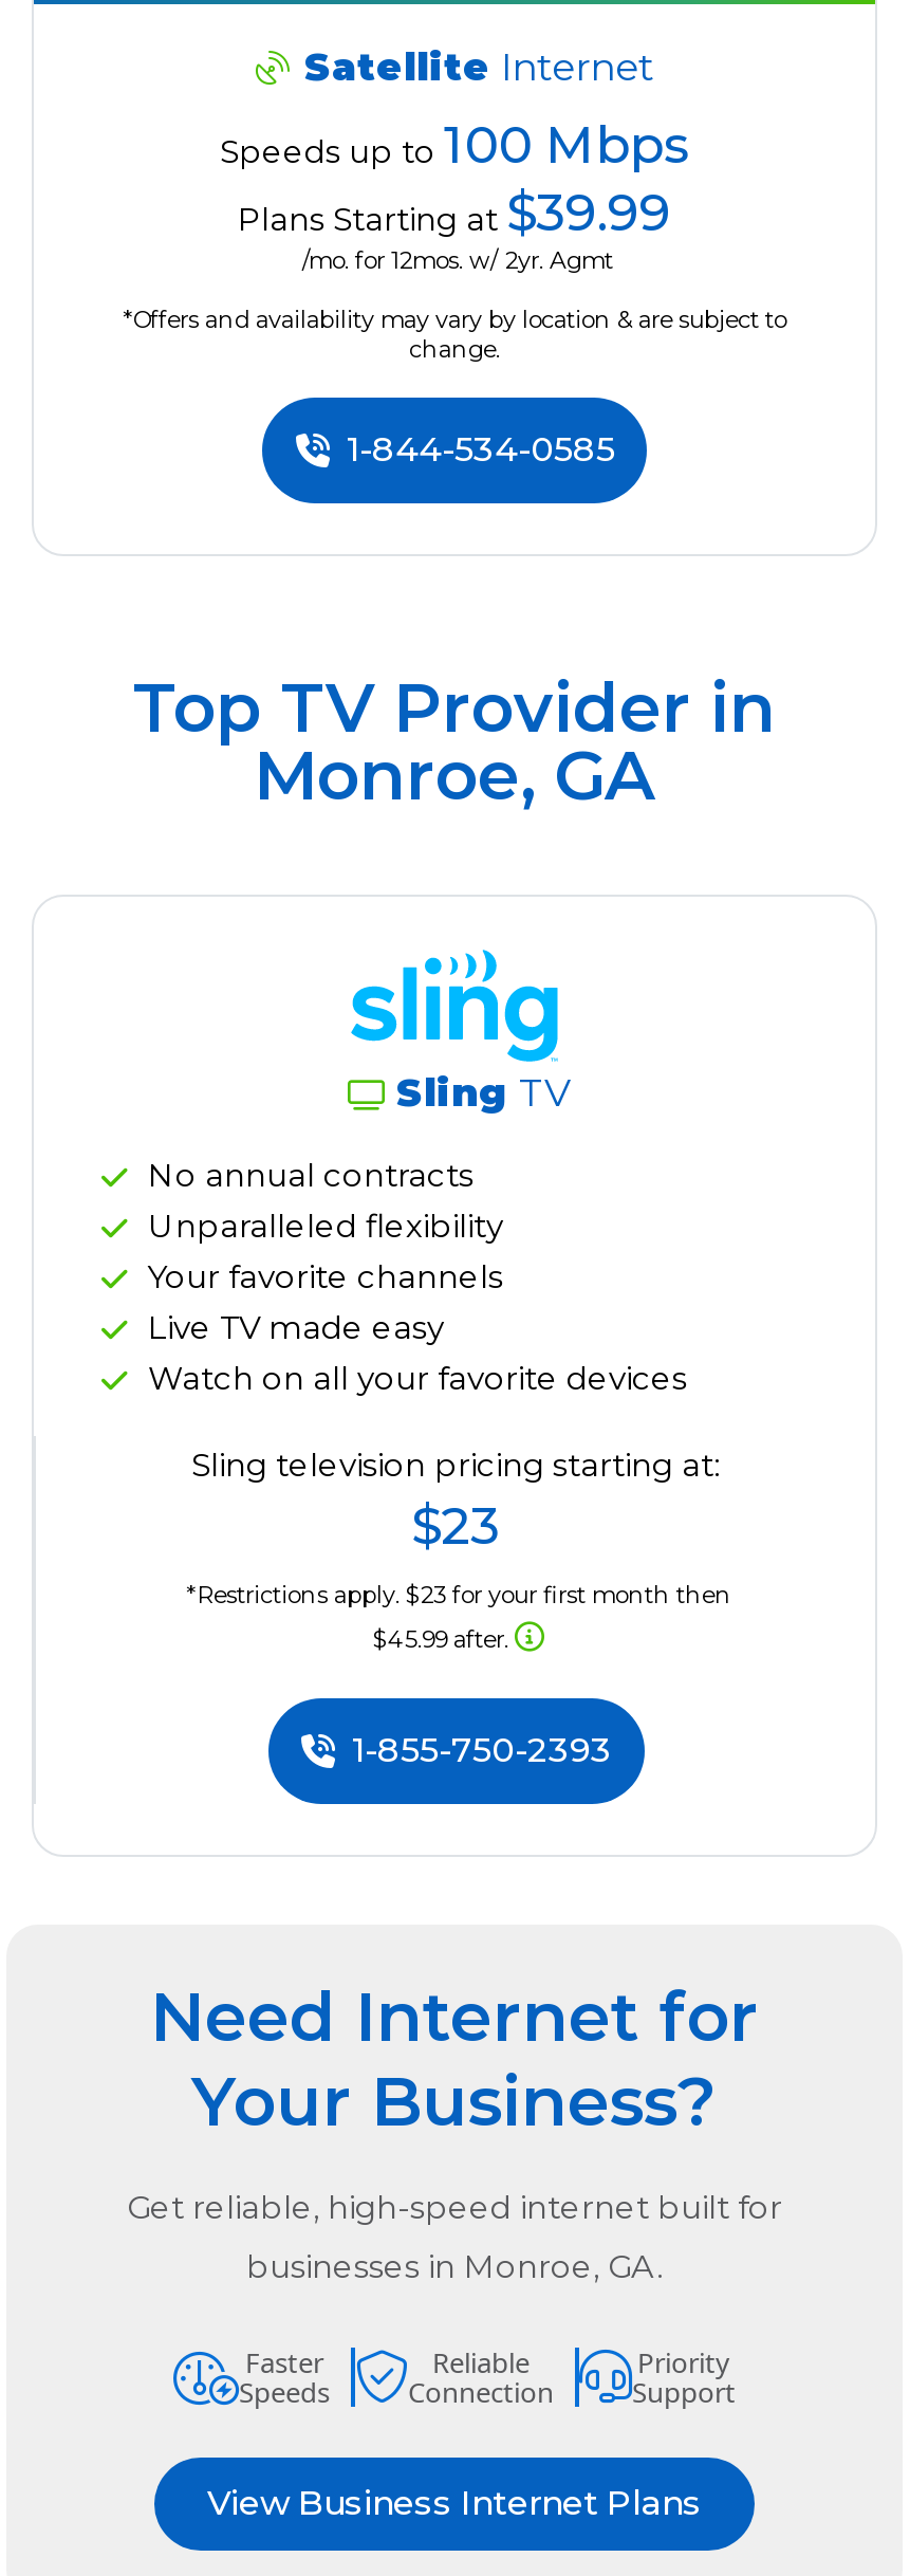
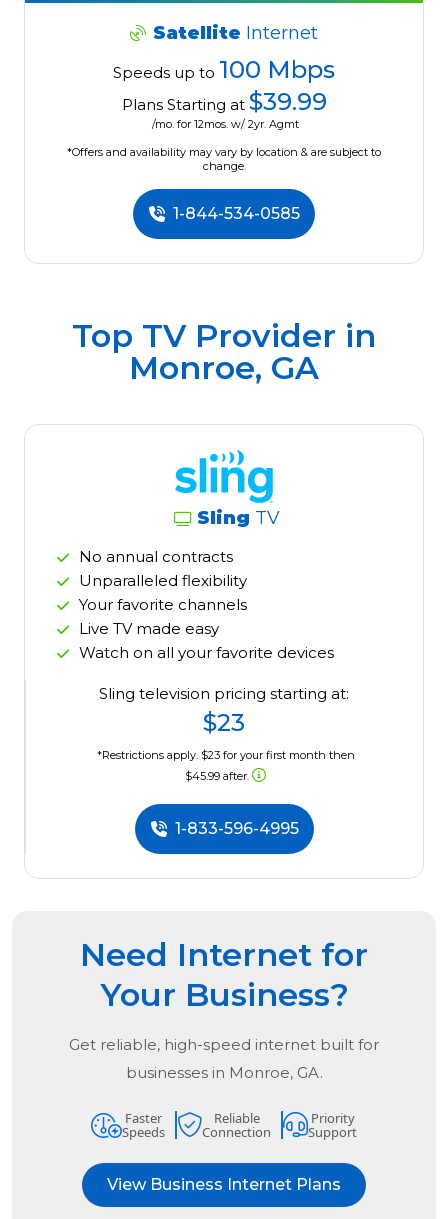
- 1-855-750-2393
+ 1-833-596-4995
